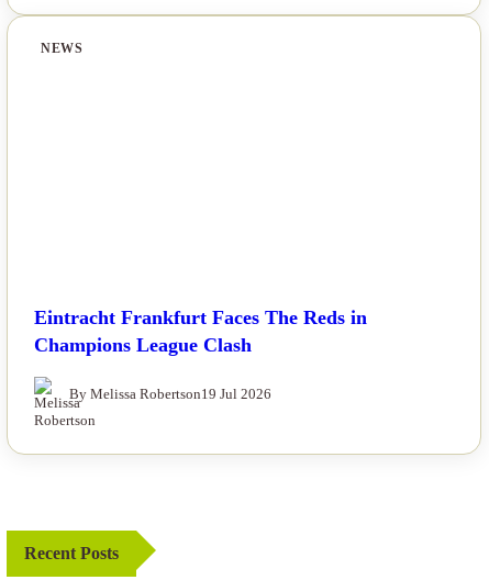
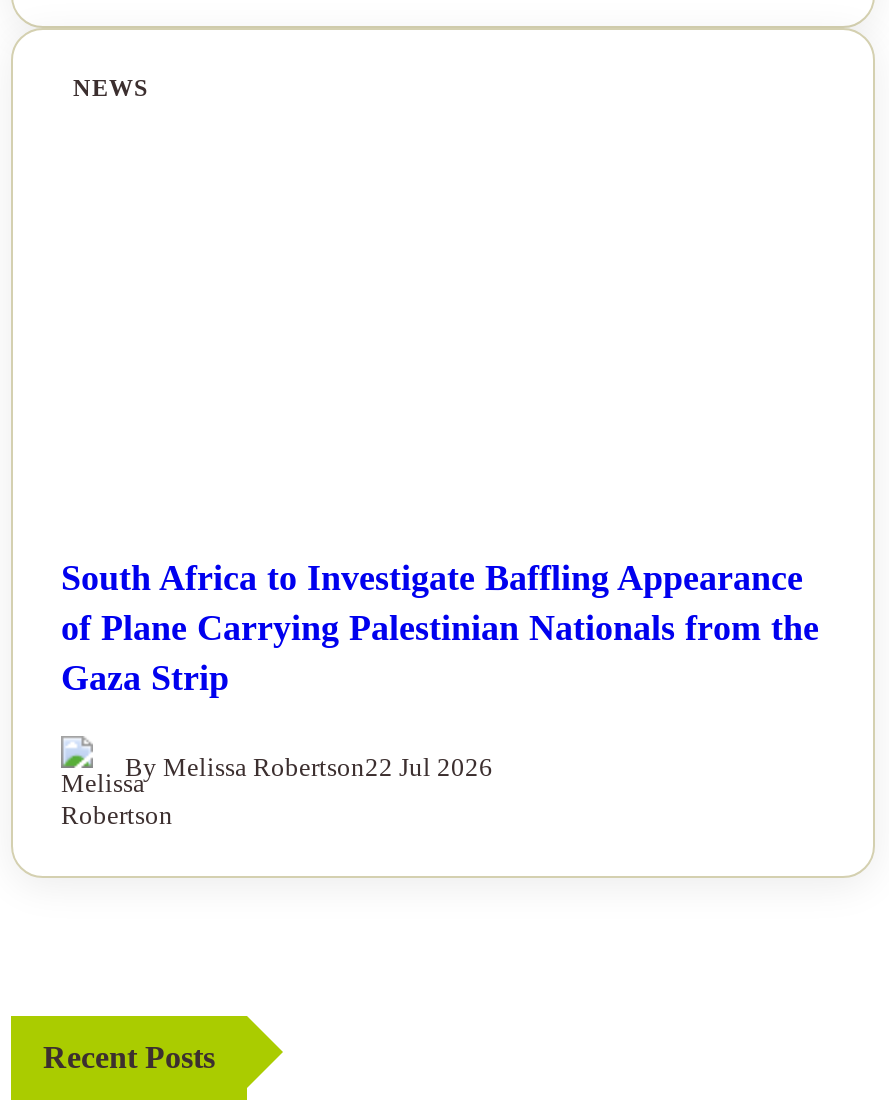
- Eintracht Frankfurt Faces The Reds in
- Champions League Clash
+ South Africa to Investigate Baffling Appearance
+ of Plane Carrying Palestinian Nationals from the
+ Gaza Strip

- By Melissa Robertson19 Jul 2026
+ By Melissa Robertson22 Jul 2026
